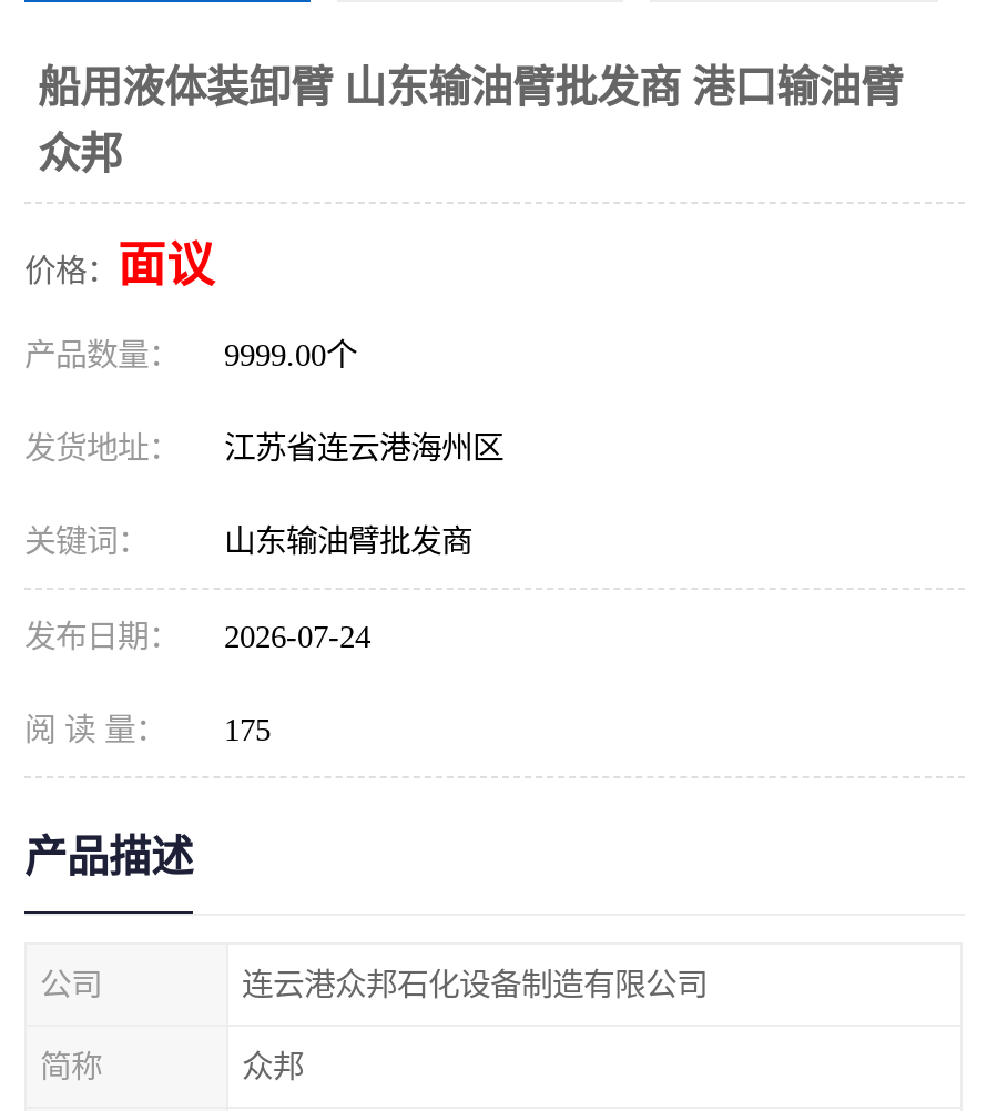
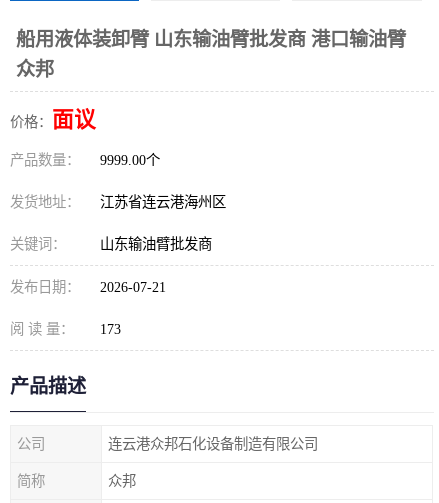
- 发布日期： 2026-07-24
+ 发布日期： 2026-07-21

- 阅 读 量： 175
+ 阅 读 量： 173
